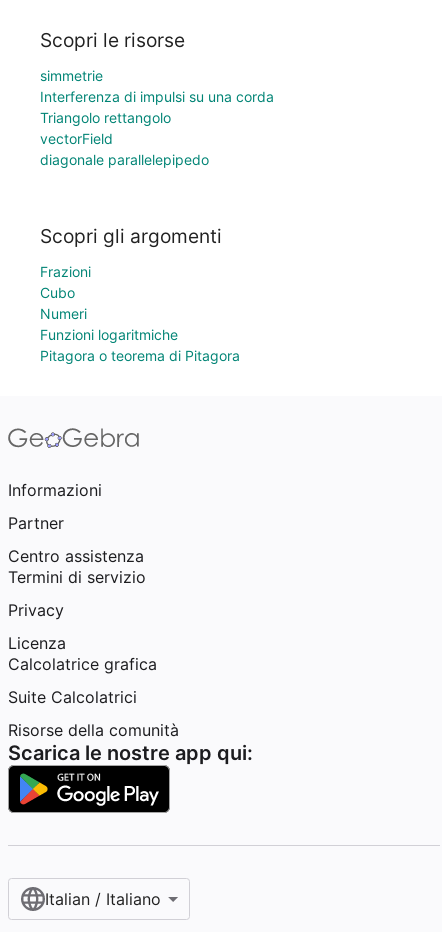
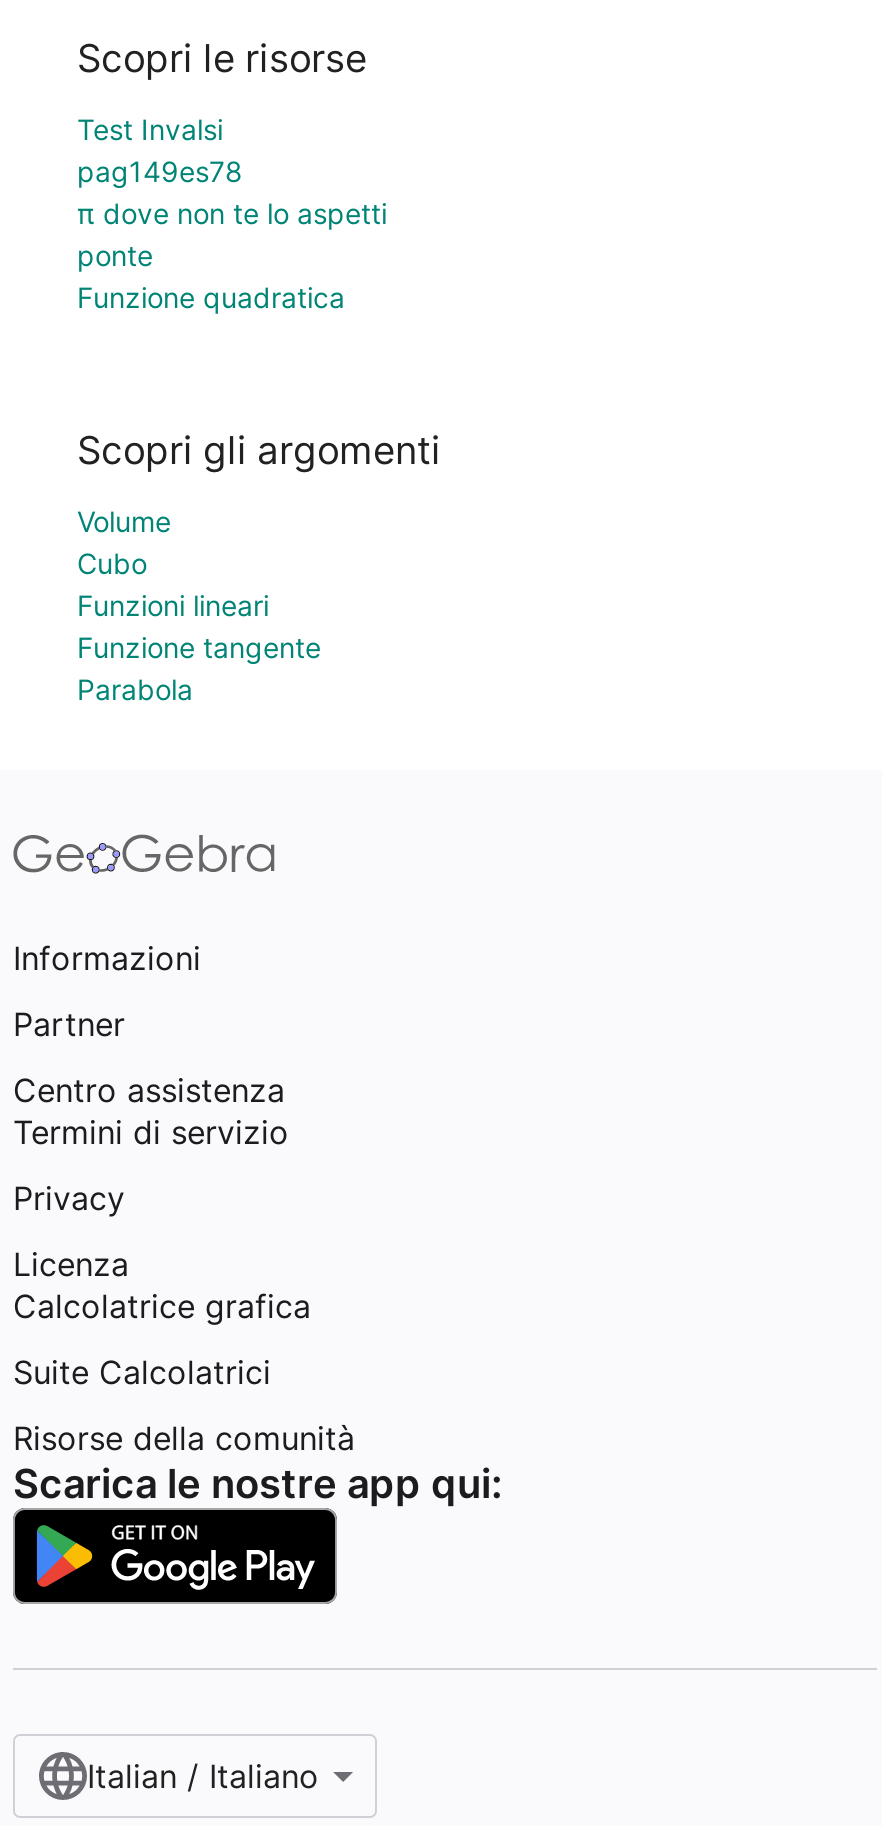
- simmetrie
- Interferenza di impulsi su una corda
- Triangolo rettangolo
- vectorField
- diagonale parallelepipedo
+ Test Invalsi
+ pag149es78
+ π dove non te lo aspetti
+ ponte
+ Funzione quadratica

- Frazioni
+ Volume

- Numeri
- Funzioni logaritmiche
- Pitagora o teorema di Pitagora
+ Funzioni lineari
+ Funzione tangente
+ Parabola
